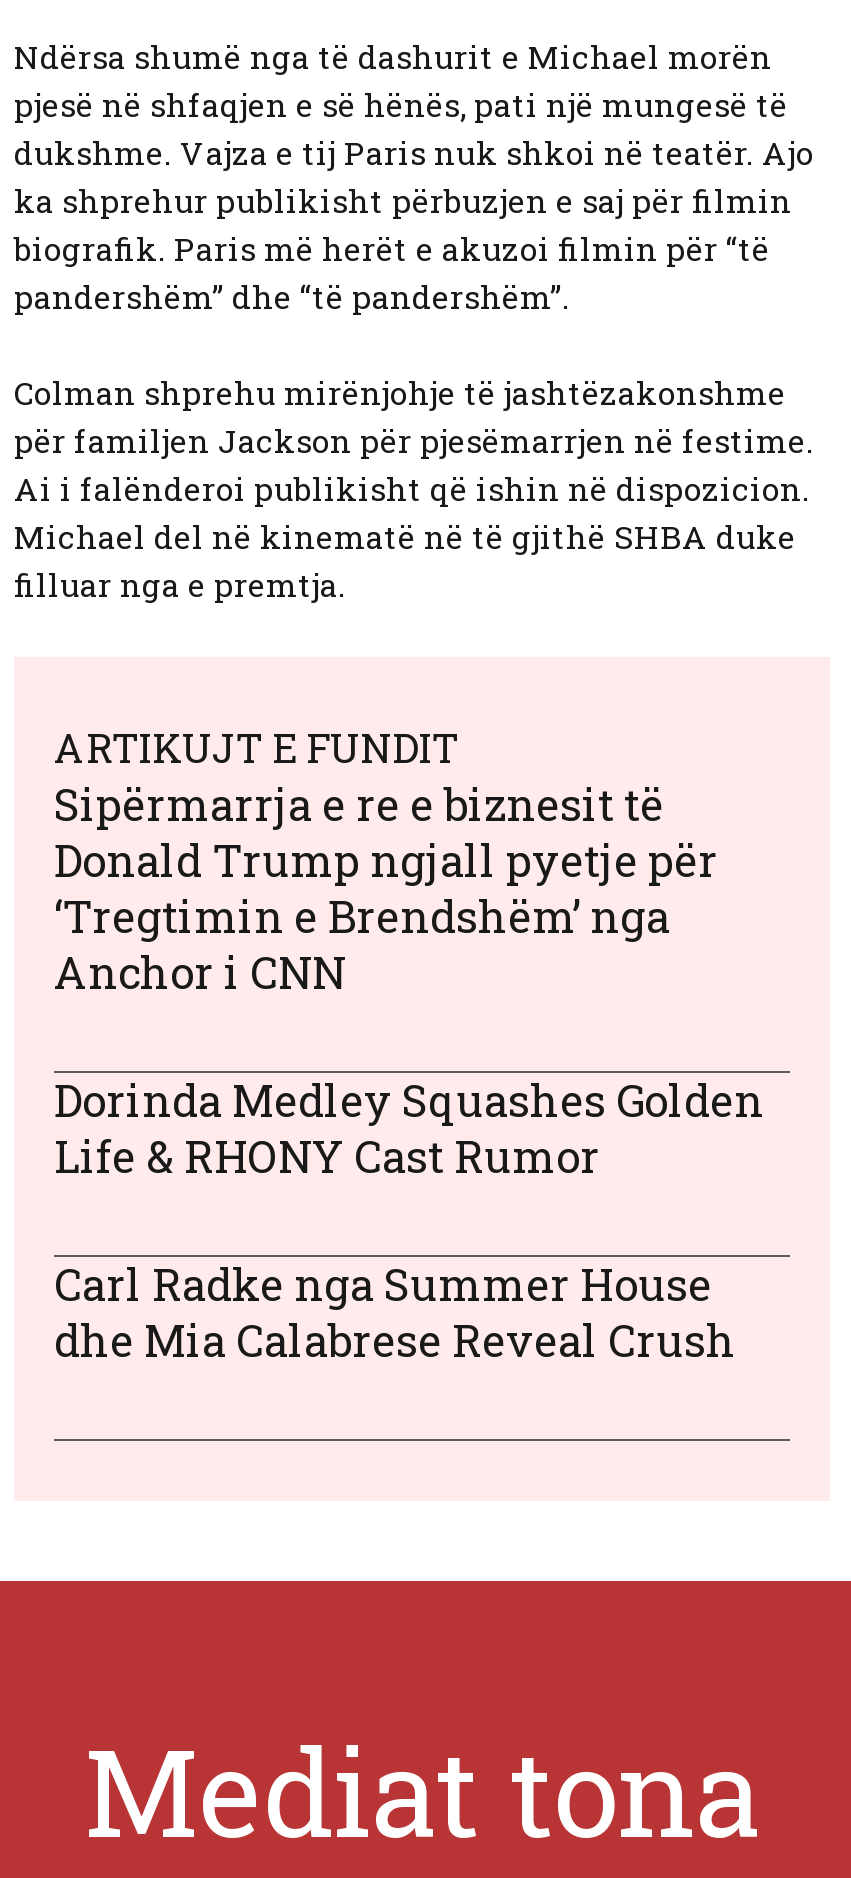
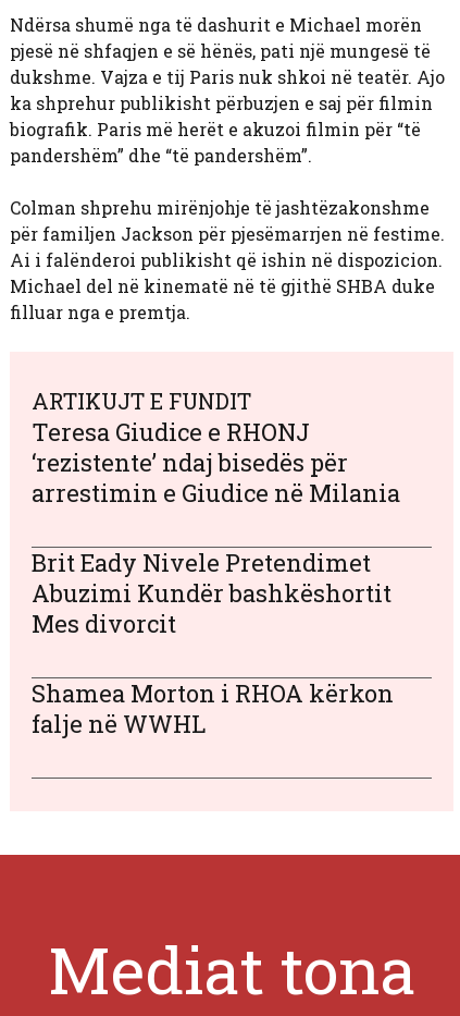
- Sipërmarrja e re e biznesit të
- Donald Trump ngjall pyetje për
- ‘Tregtimin e Brendshëm’ nga
- Anchor i CNN
+ Teresa Giudice e RHONJ
+ ‘rezistente’ ndaj bisedës për
+ arrestimin e Giudice në Milania

- Dorinda Medley Squashes Golden
- Life & RHONY Cast Rumor
+ Brit Eady Nivele Pretendimet
+ Abuzimi Kundër bashkëshortit
+ Mes divorcit

- Carl Radke nga Summer House
- dhe Mia Calabrese Reveal Crush
+ Shamea Morton i RHOA kërkon
+ falje në WWHL
